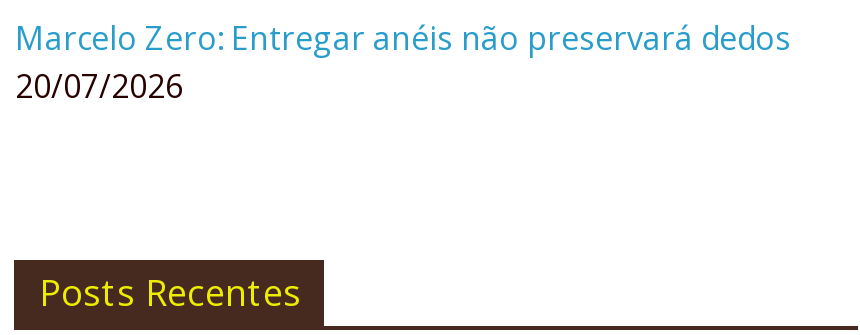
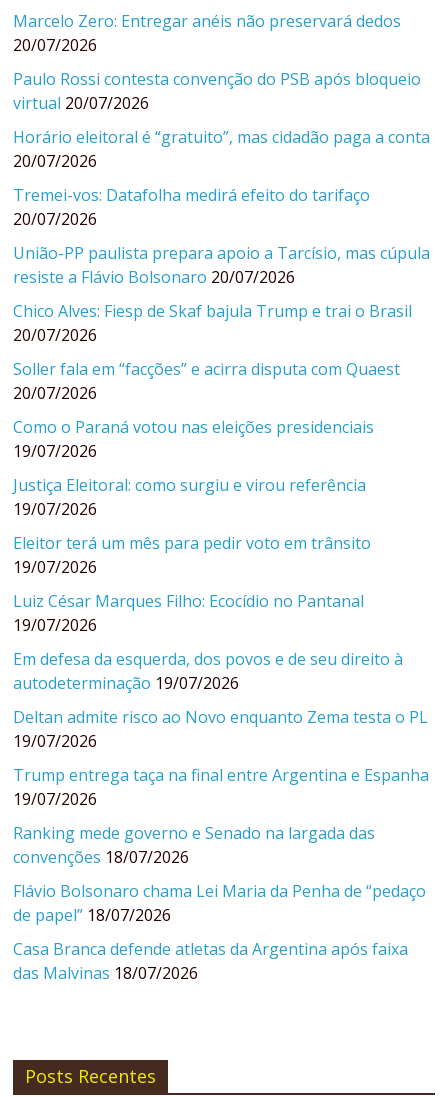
+ Paulo Rossi contesta convenção do PSB após bloqueio
+ virtual 20/07/2026
+ Horário eleitoral é “gratuito”, mas cidadão paga a conta
+ 20/07/2026
+ Tremei-vos: Datafolha medirá efeito do tarifaço
+ 20/07/2026
+ União-PP paulista prepara apoio a Tarcísio, mas cúpula
+ resiste a Flávio Bolsonaro 20/07/2026
+ Chico Alves: Fiesp de Skaf bajula Trump e trai o Brasil
+ 20/07/2026
+ Soller fala em “facções” e acirra disputa com Quaest
+ 20/07/2026
+ Como o Paraná votou nas eleições presidenciais
+ 19/07/2026
+ Justiça Eleitoral: como surgiu e virou referência
+ 19/07/2026
+ Eleitor terá um mês para pedir voto em trânsito
+ 19/07/2026
+ Luiz César Marques Filho: Ecocídio no Pantanal
+ 19/07/2026
+ Em defesa da esquerda, dos povos e de seu direito à
+ autodeterminação 19/07/2026
+ Deltan admite risco ao Novo enquanto Zema testa o PL
+ 19/07/2026
+ Trump entrega taça na final entre Argentina e Espanha
+ 19/07/2026
+ Ranking mede governo e Senado na largada das
+ convenções 18/07/2026
+ Flávio Bolsonaro chama Lei Maria da Penha de “pedaço
+ de papel” 18/07/2026
+ Casa Branca defende atletas da Argentina após faixa
+ das Malvinas 18/07/2026
